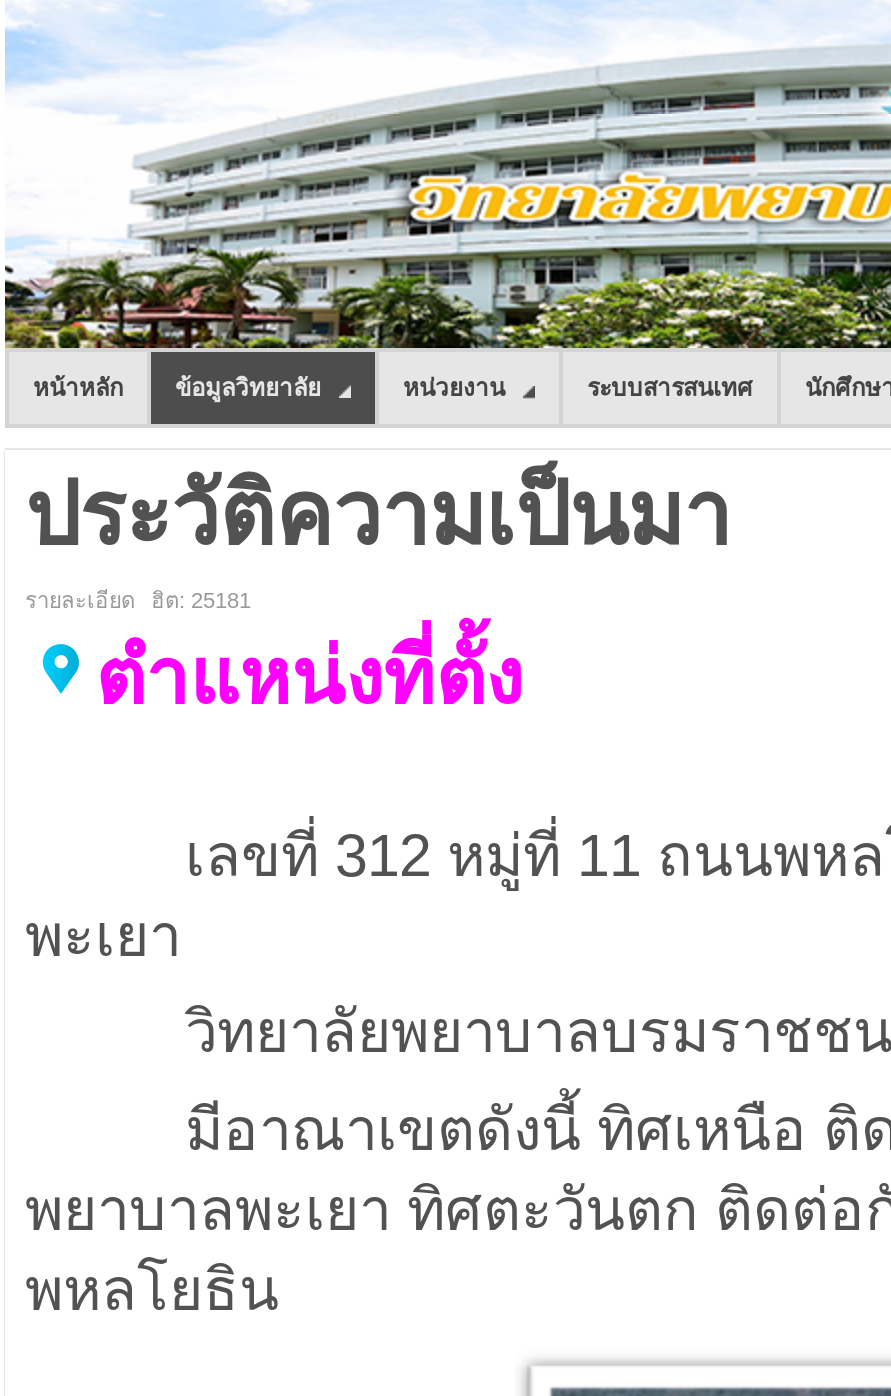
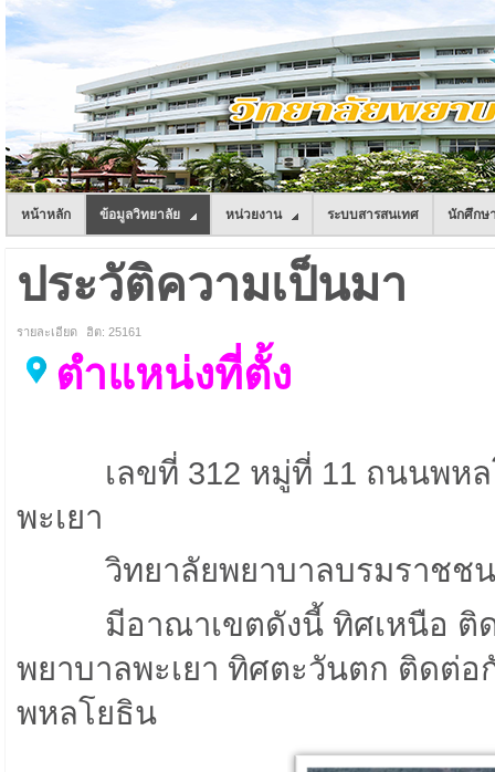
- รายละเอียด ฮิต: 25181
+ รายละเอียด ฮิต: 25161
